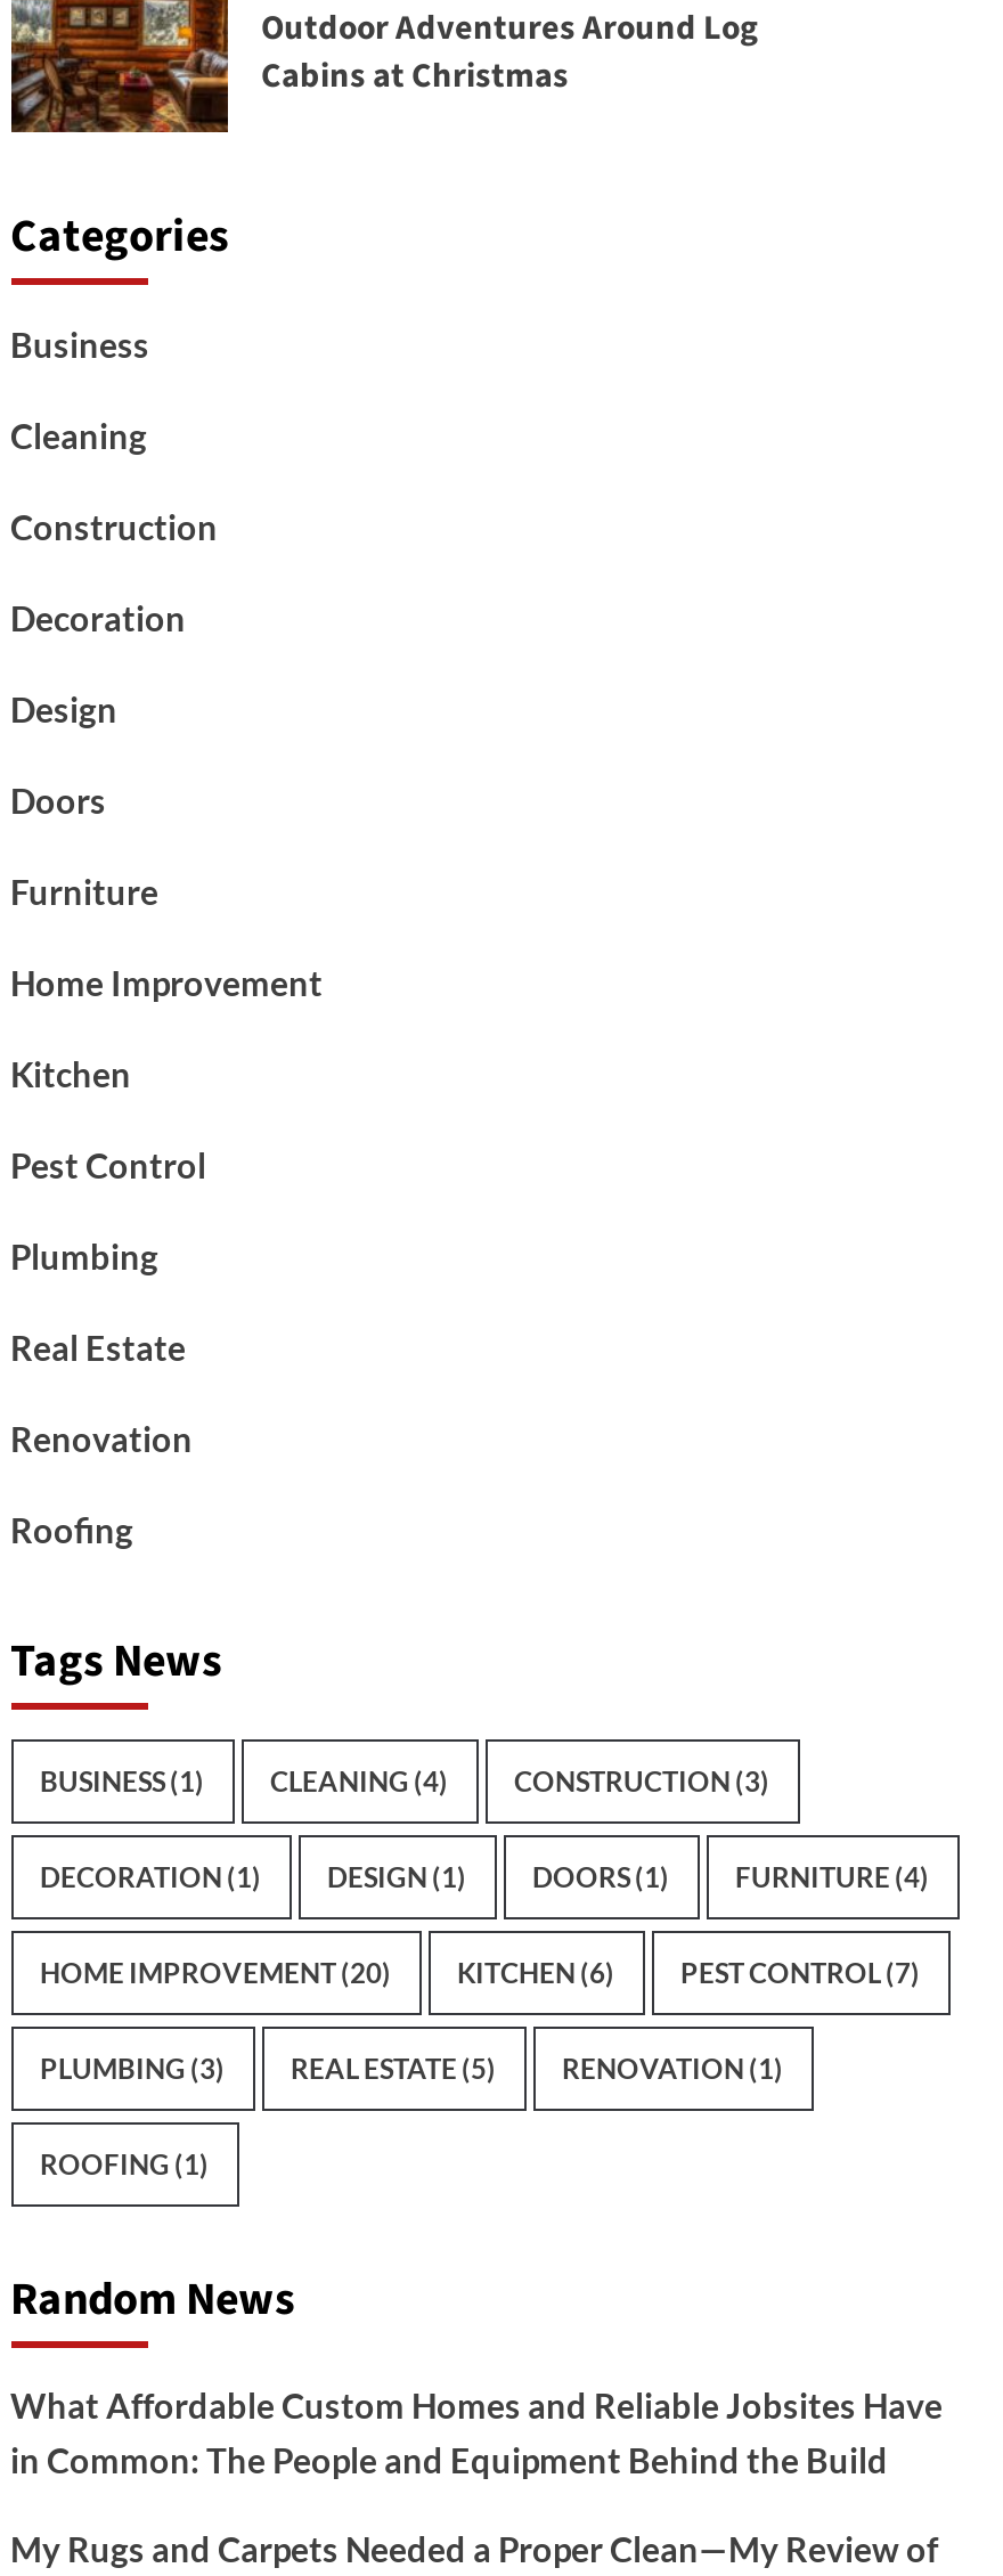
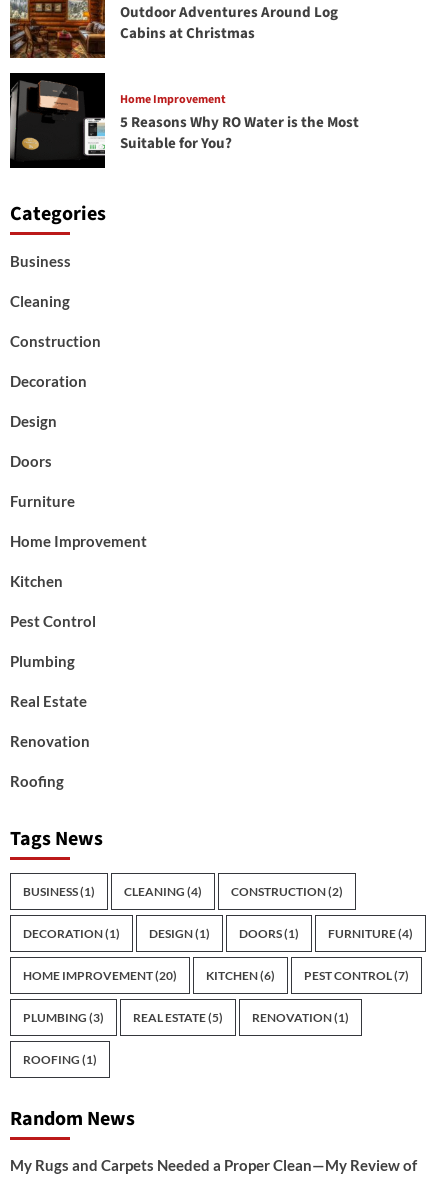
+ [image]
+ Home Improvement
+ 5 Reasons Why RO Water is the Most
+ Suitable for You?

moved down: Categories | Business | Cleaning | ... | ROOFING (1) | Random News

- CONSTRUCTION (3)
+ CONSTRUCTION (2)

- What Affordable Custom Homes and Reliable Jobsites Have
- in Common: The People and Equipment Behind the Build
